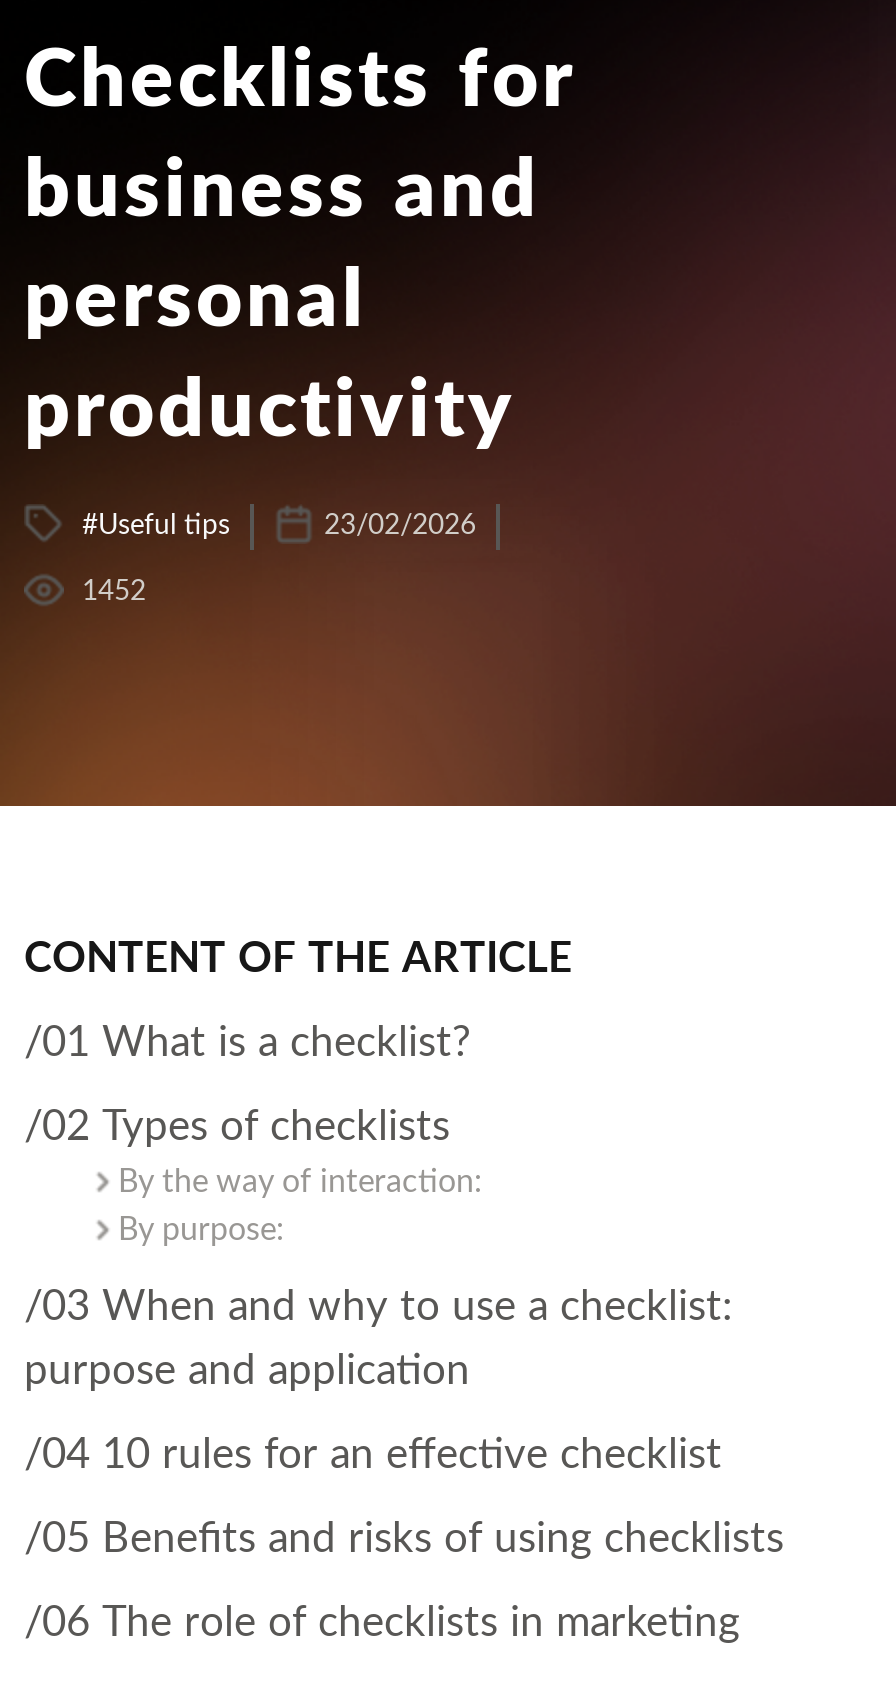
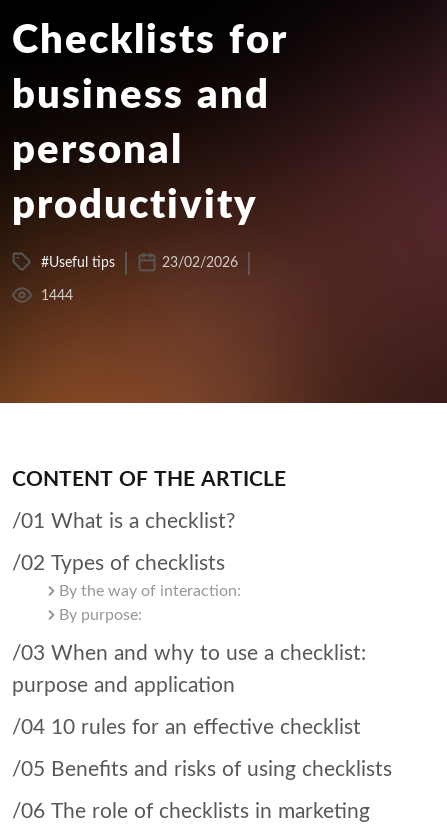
- 1452
+ 1444
